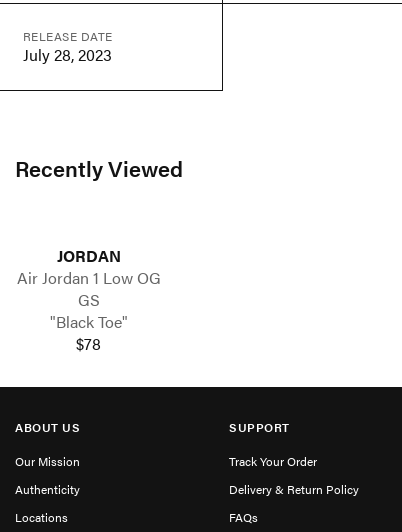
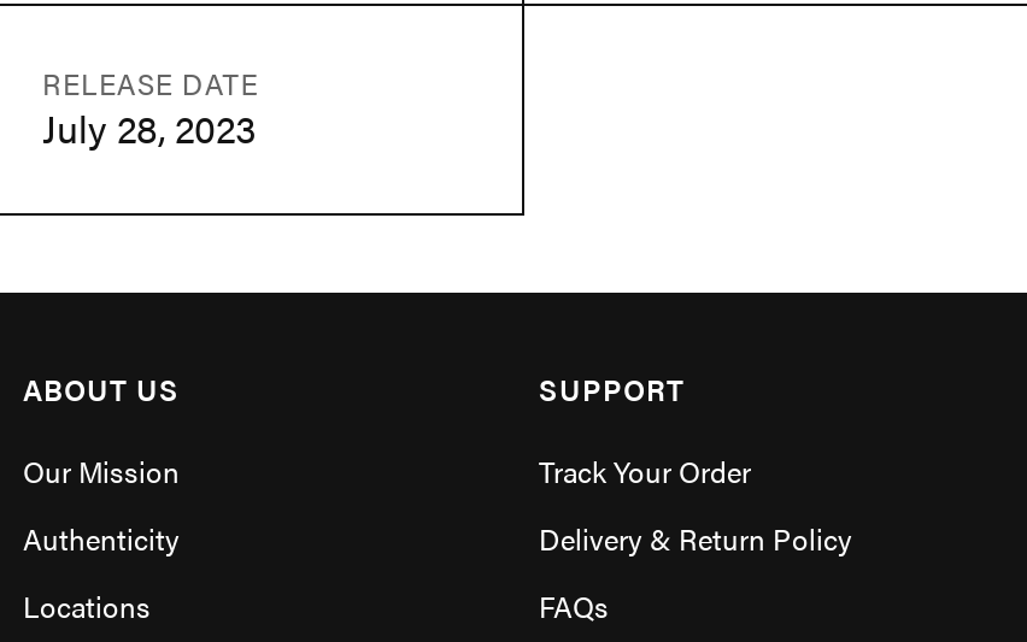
- Recently Viewed
- JORDAN
- Air Jordan 1 Low OG
- GS
- "Black Toe"
- $78
